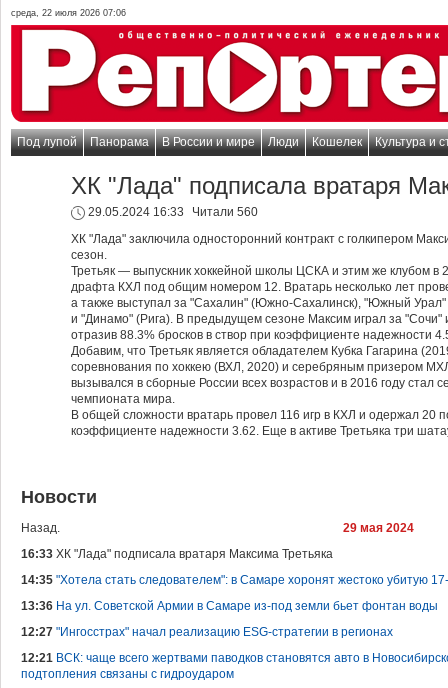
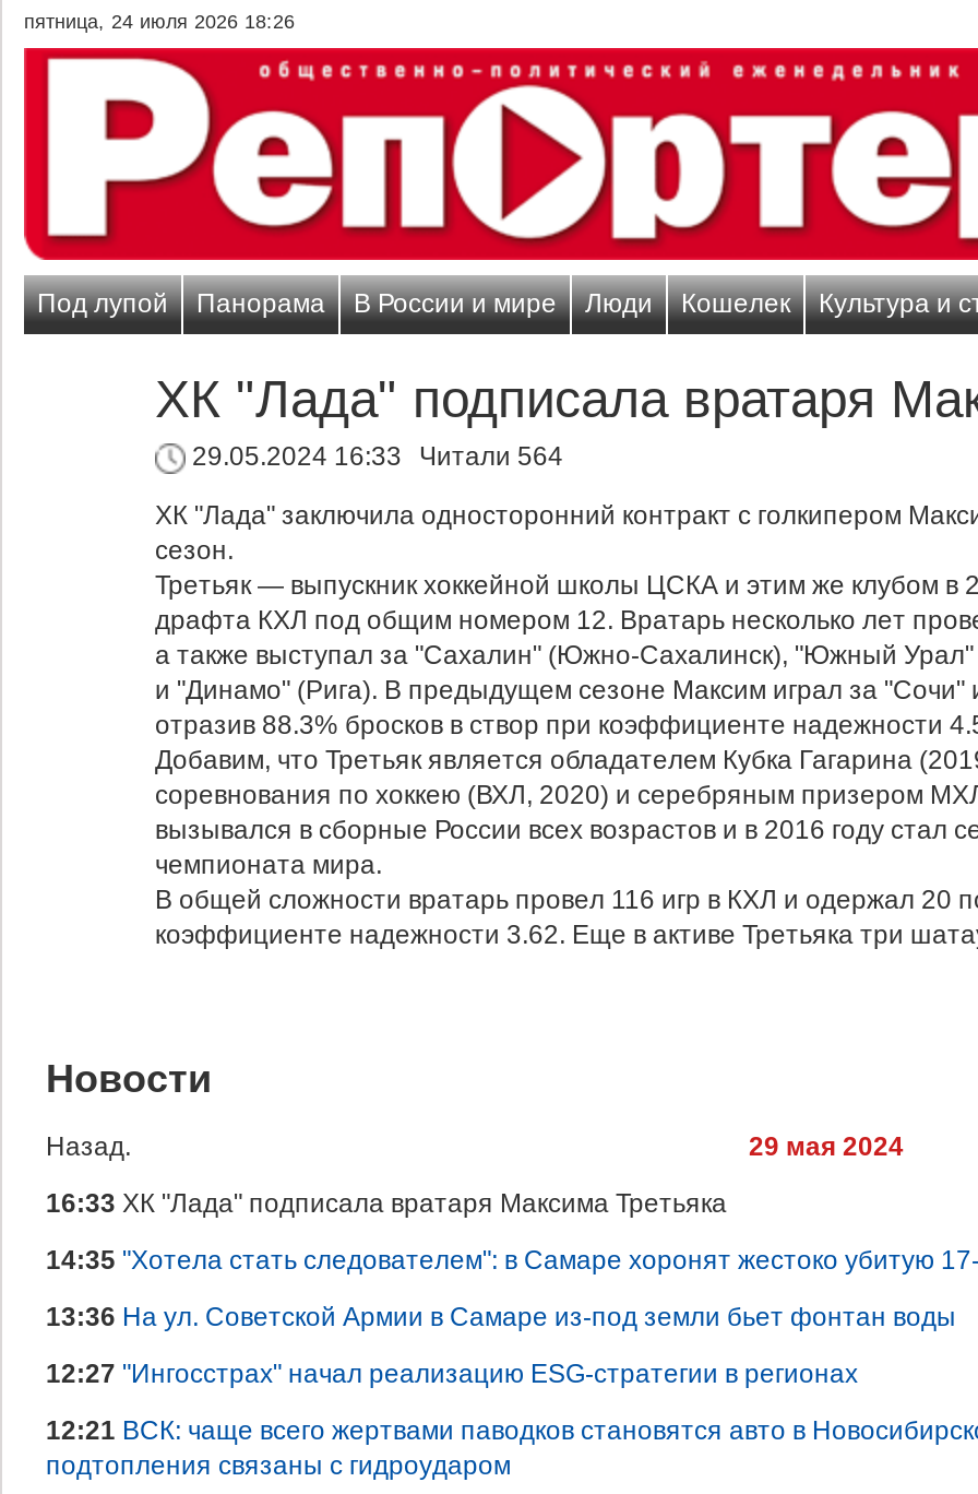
- среда, 22 июля 2026 07:06
+ пятница, 24 июля 2026 18:26

- 29.05.2024 16:33 Читали 560
+ 29.05.2024 16:33 Читали 564
